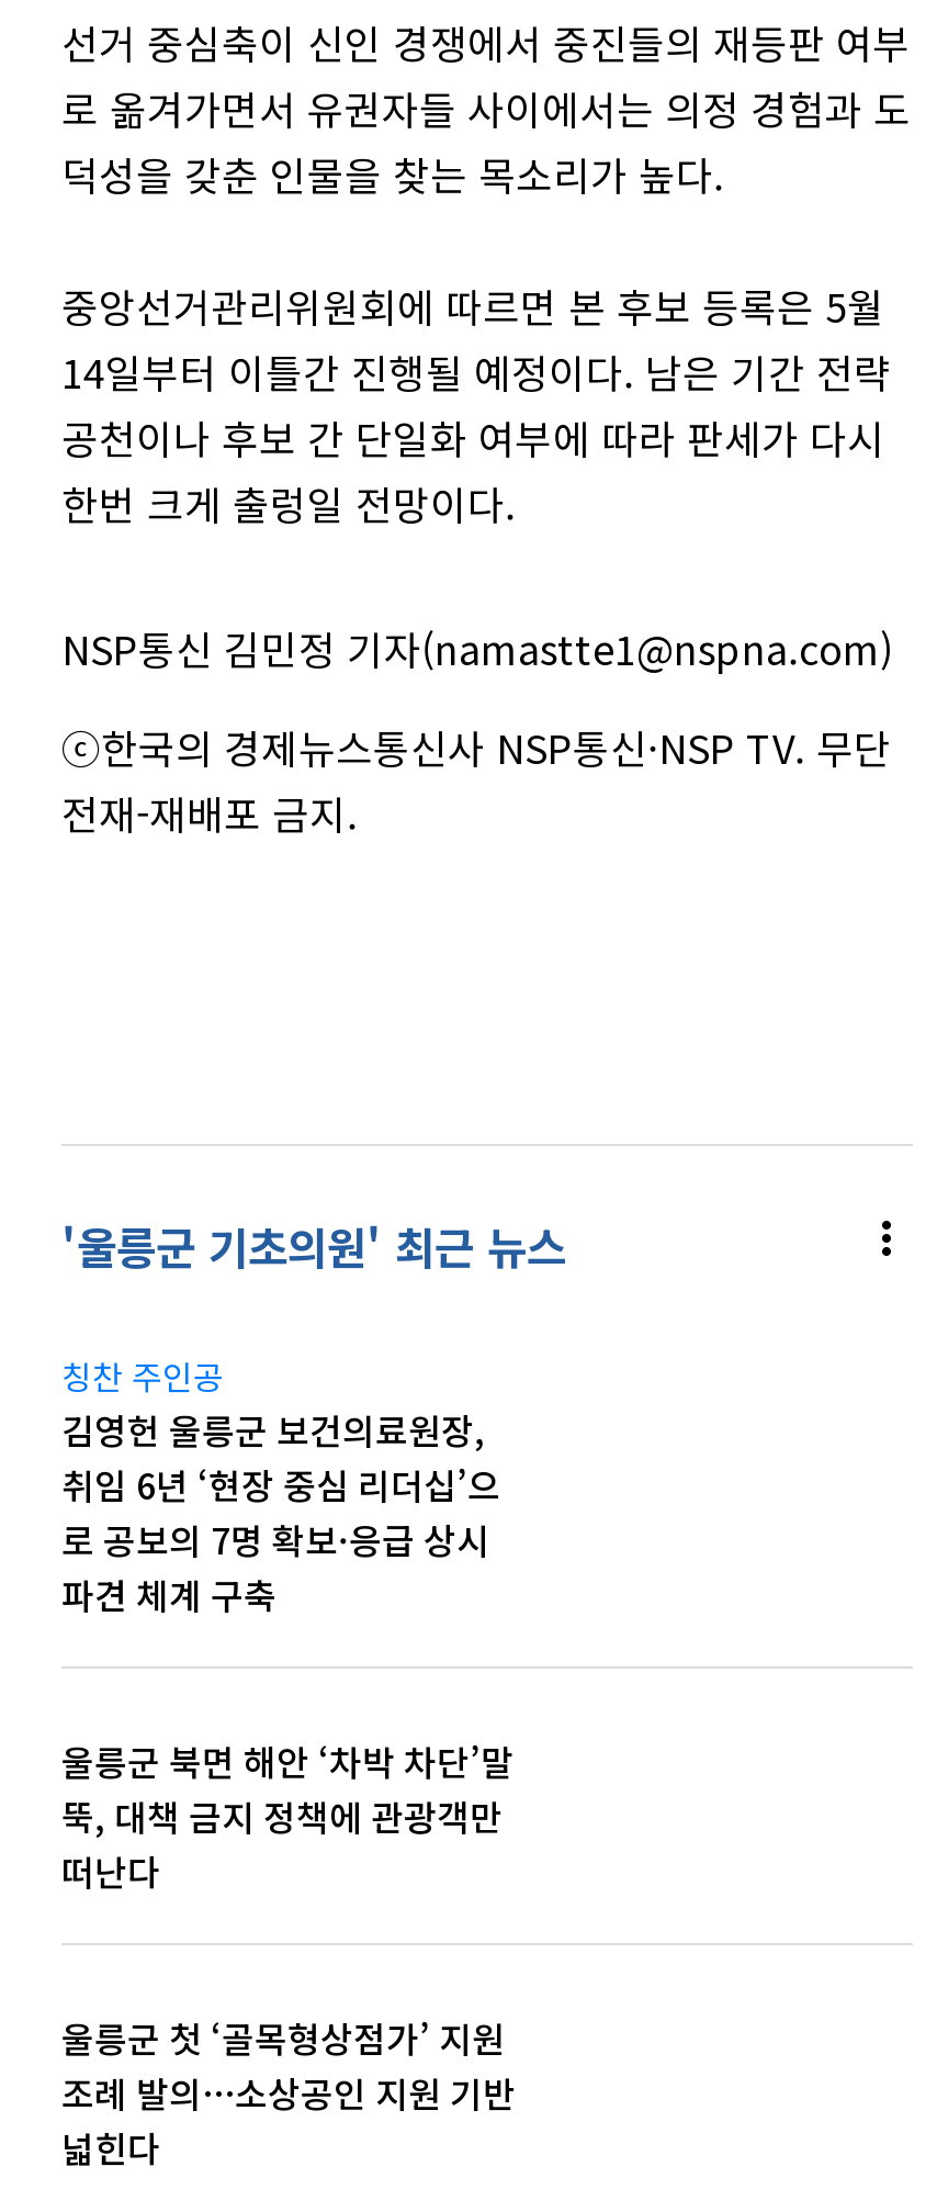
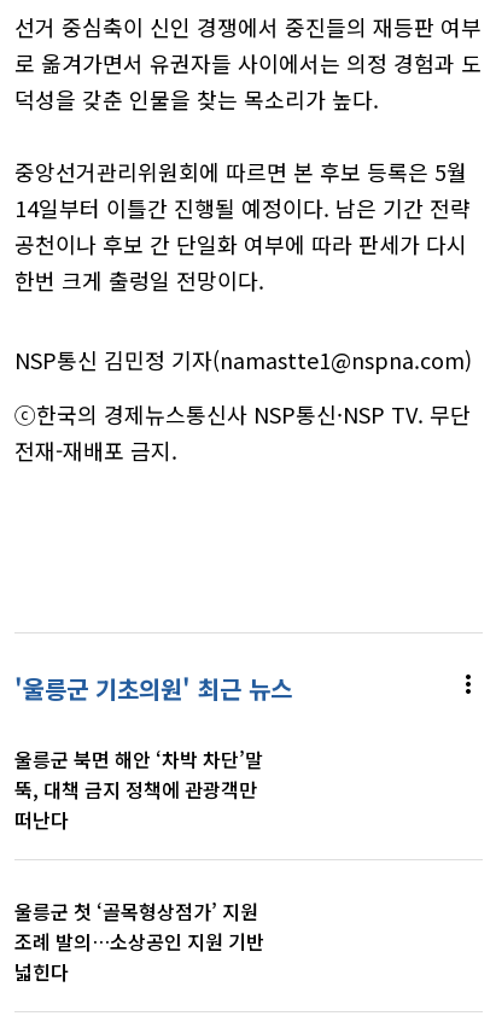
- 칭찬 주인공
- 김영헌 울릉군 보건의료원장,
- 취임 6년 ‘현장 중심 리더십’으
- 로 공보의 7명 확보·응급 상시
- 파견 체계 구축
